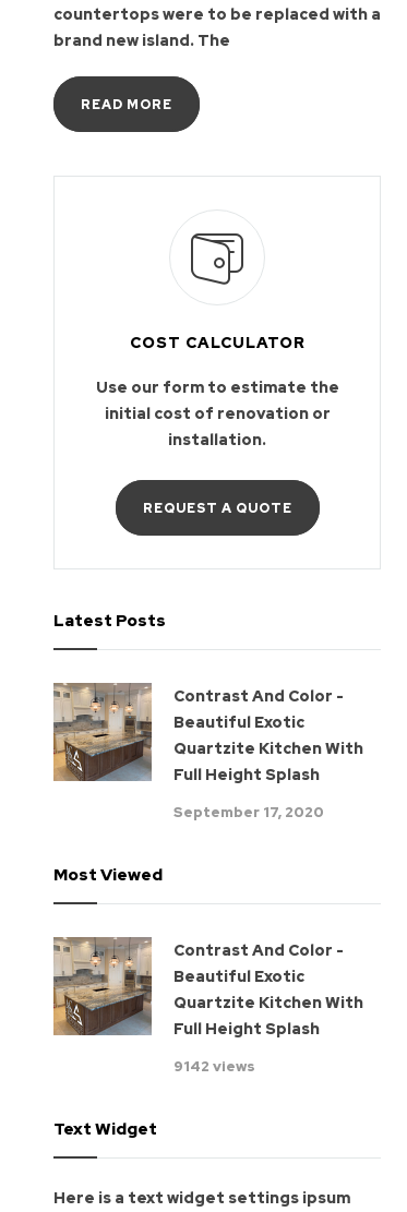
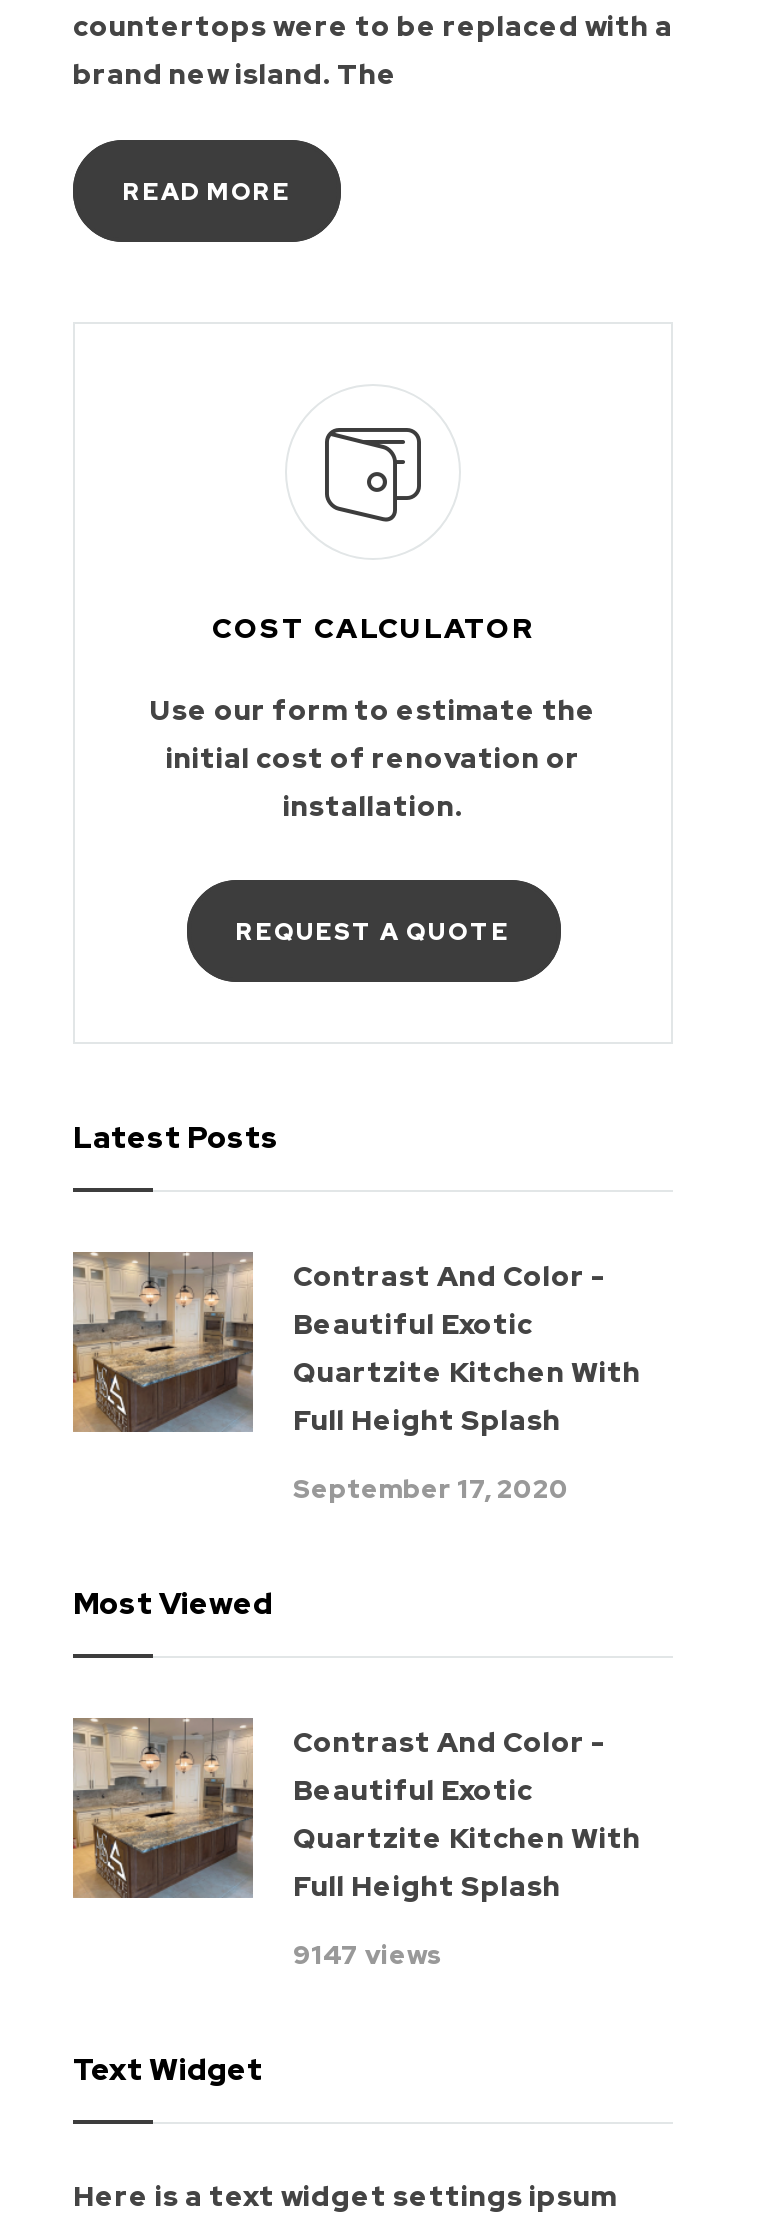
- 9142 views
+ 9147 views
